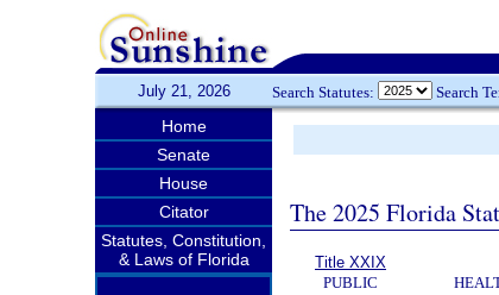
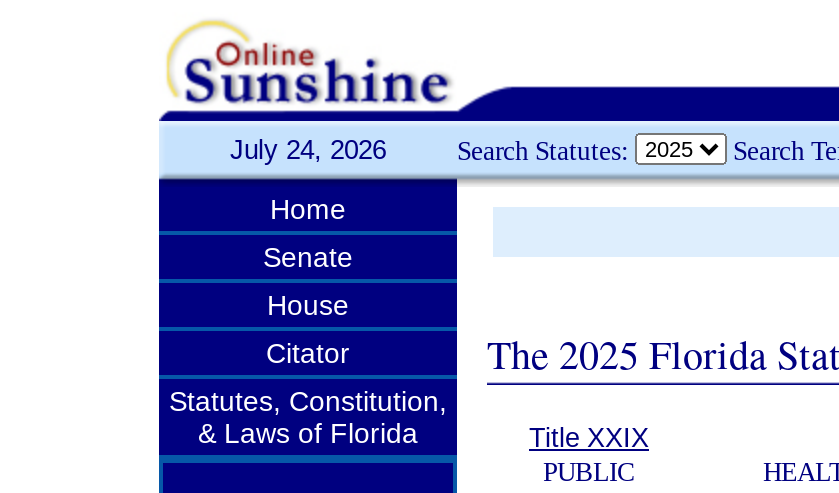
- July 21, 2026
+ July 24, 2026
